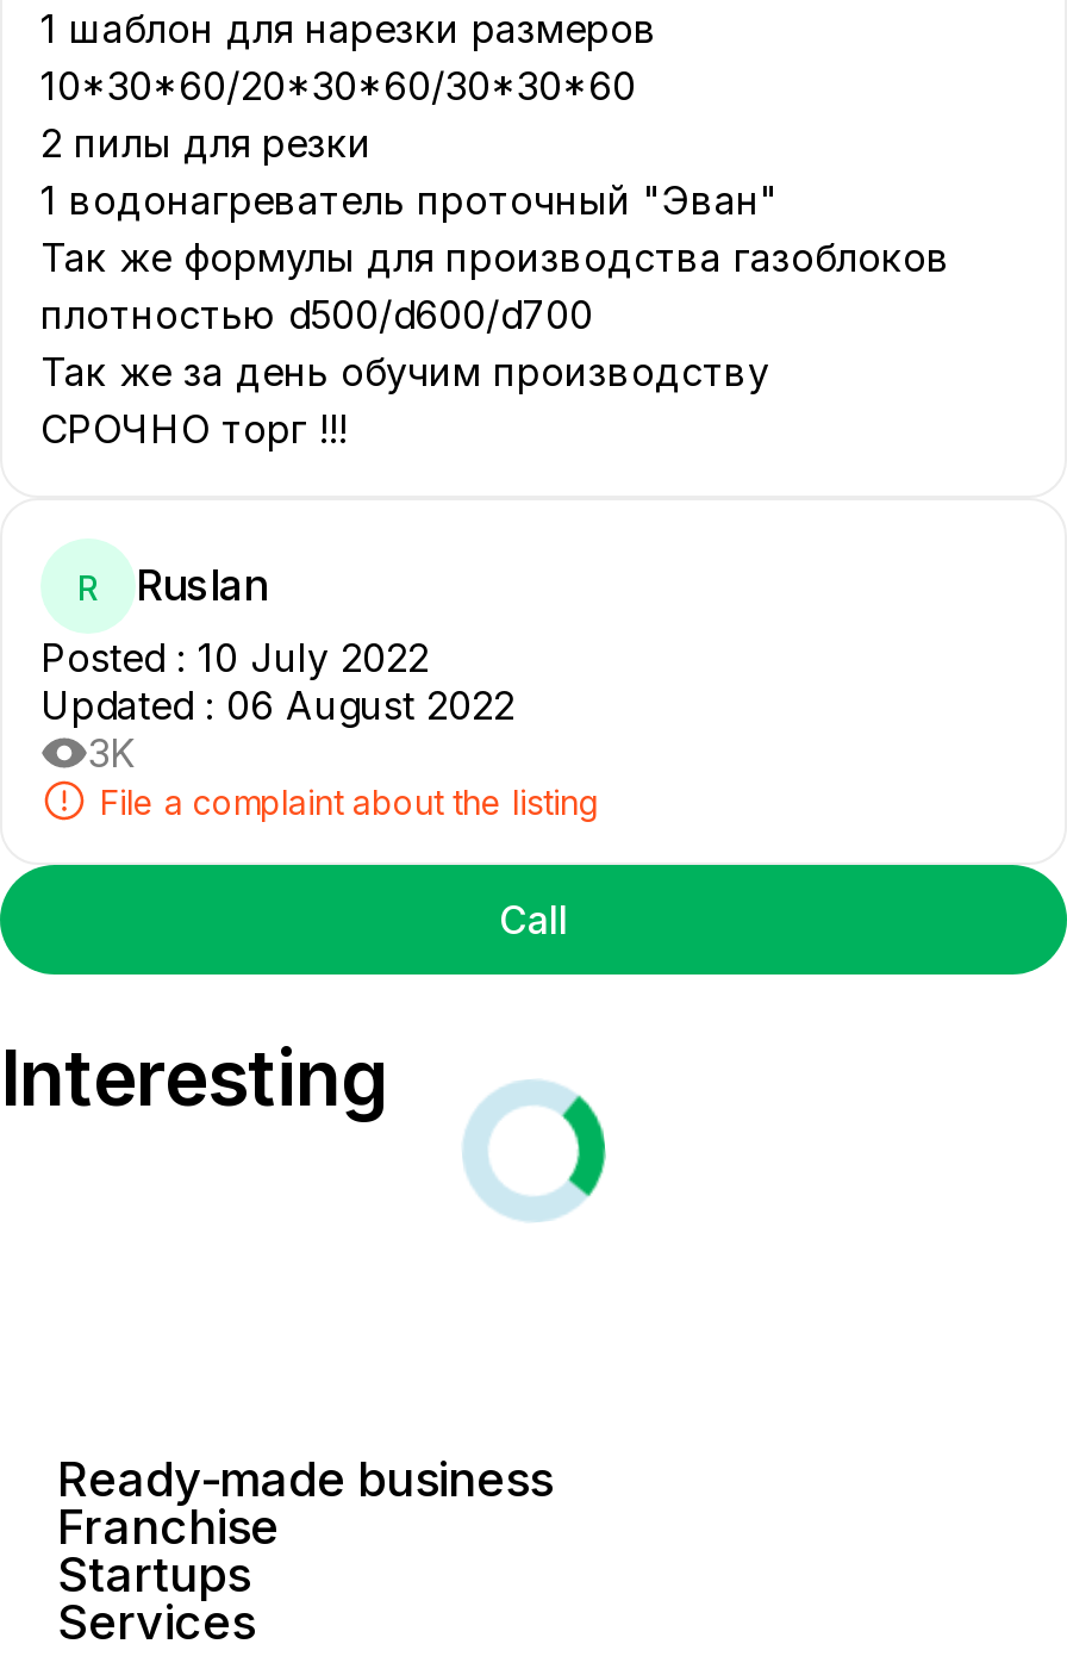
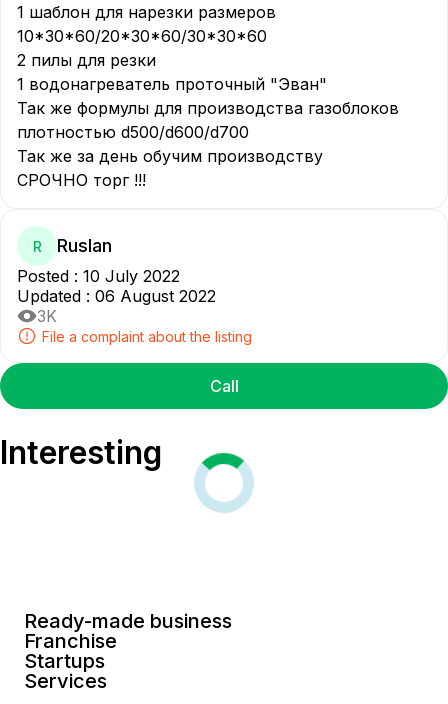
- [image]
+ [image]
